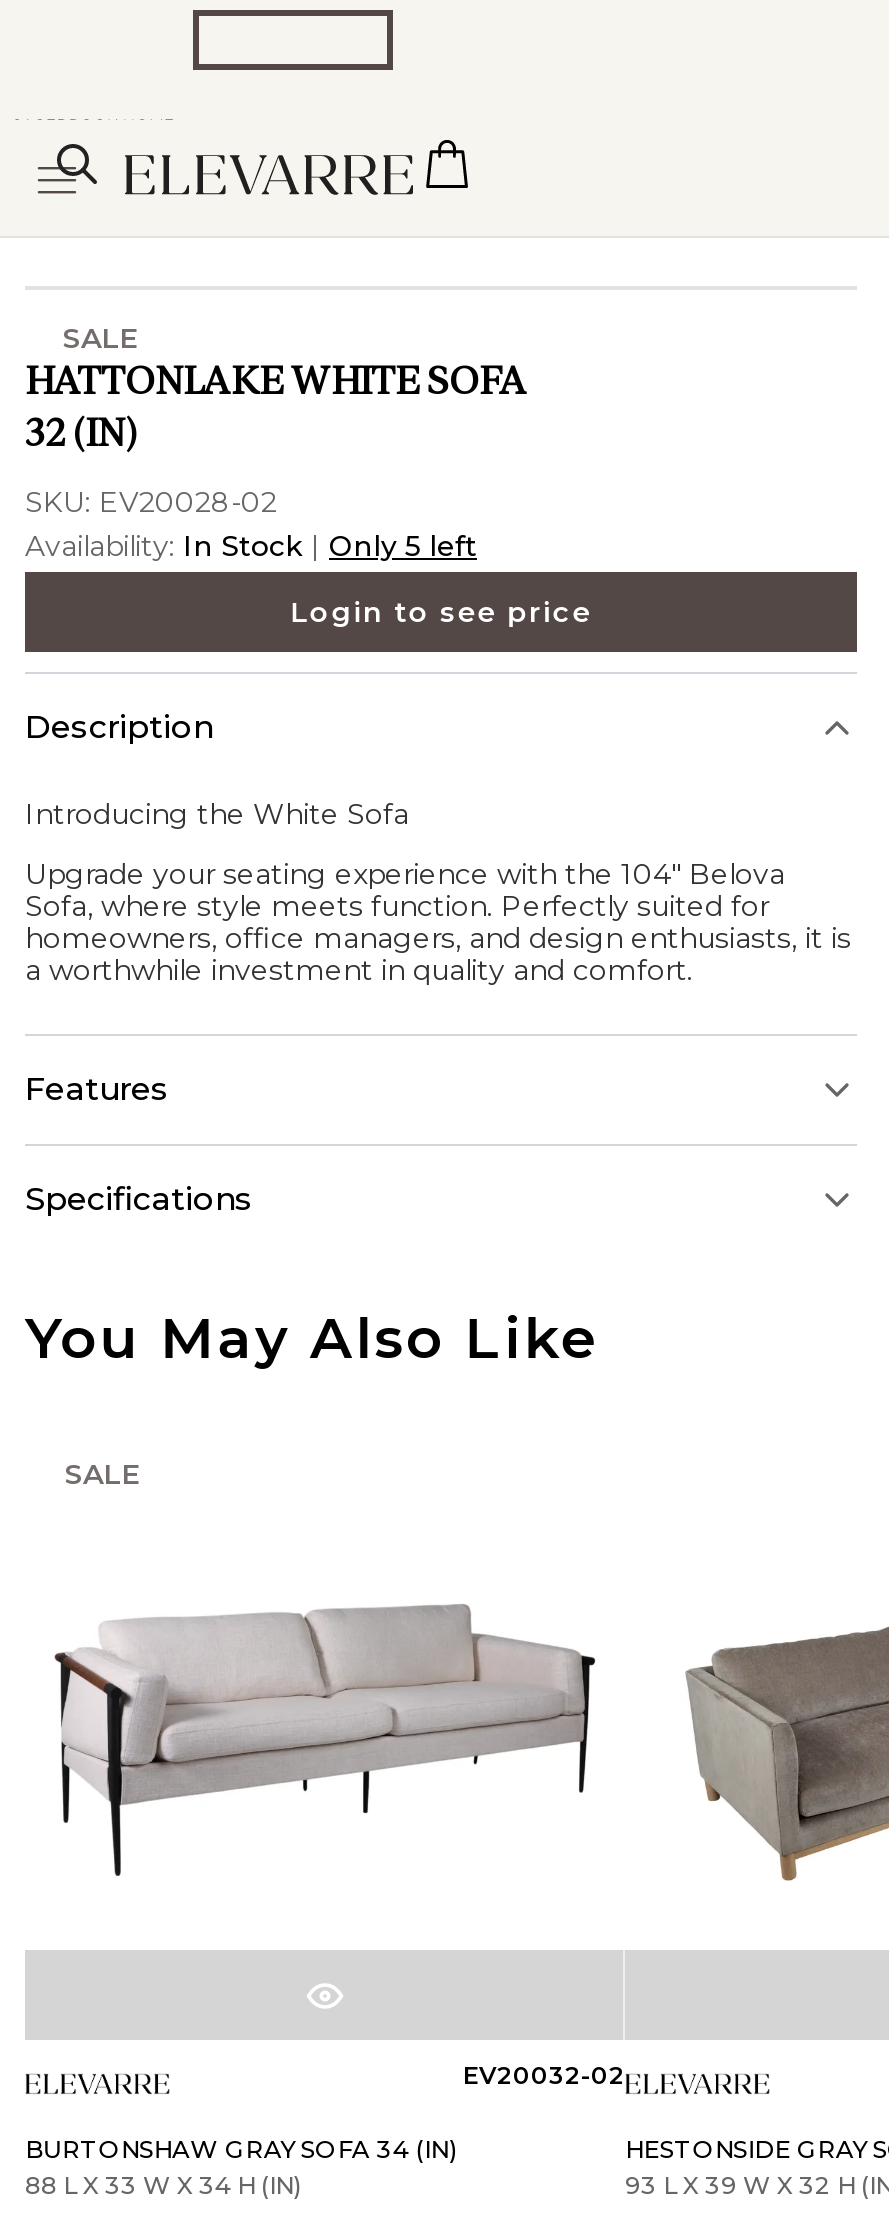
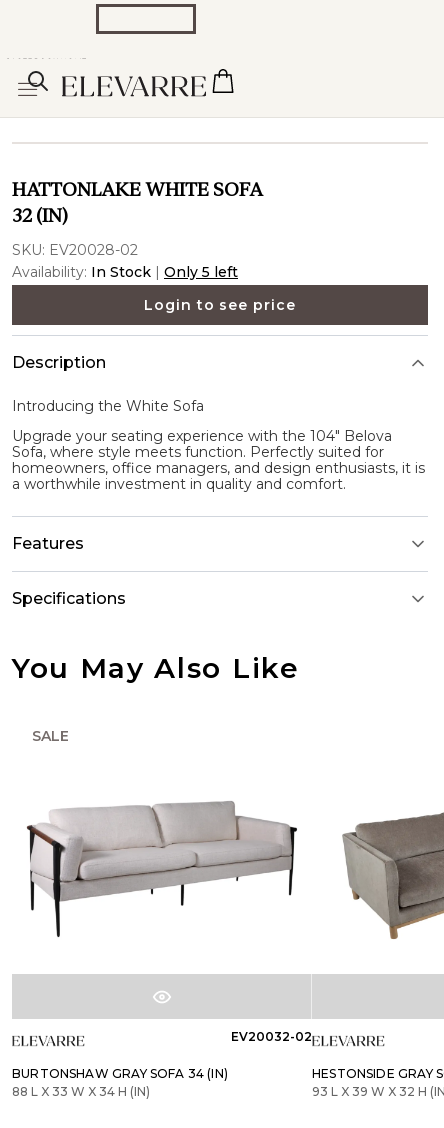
- SALE
